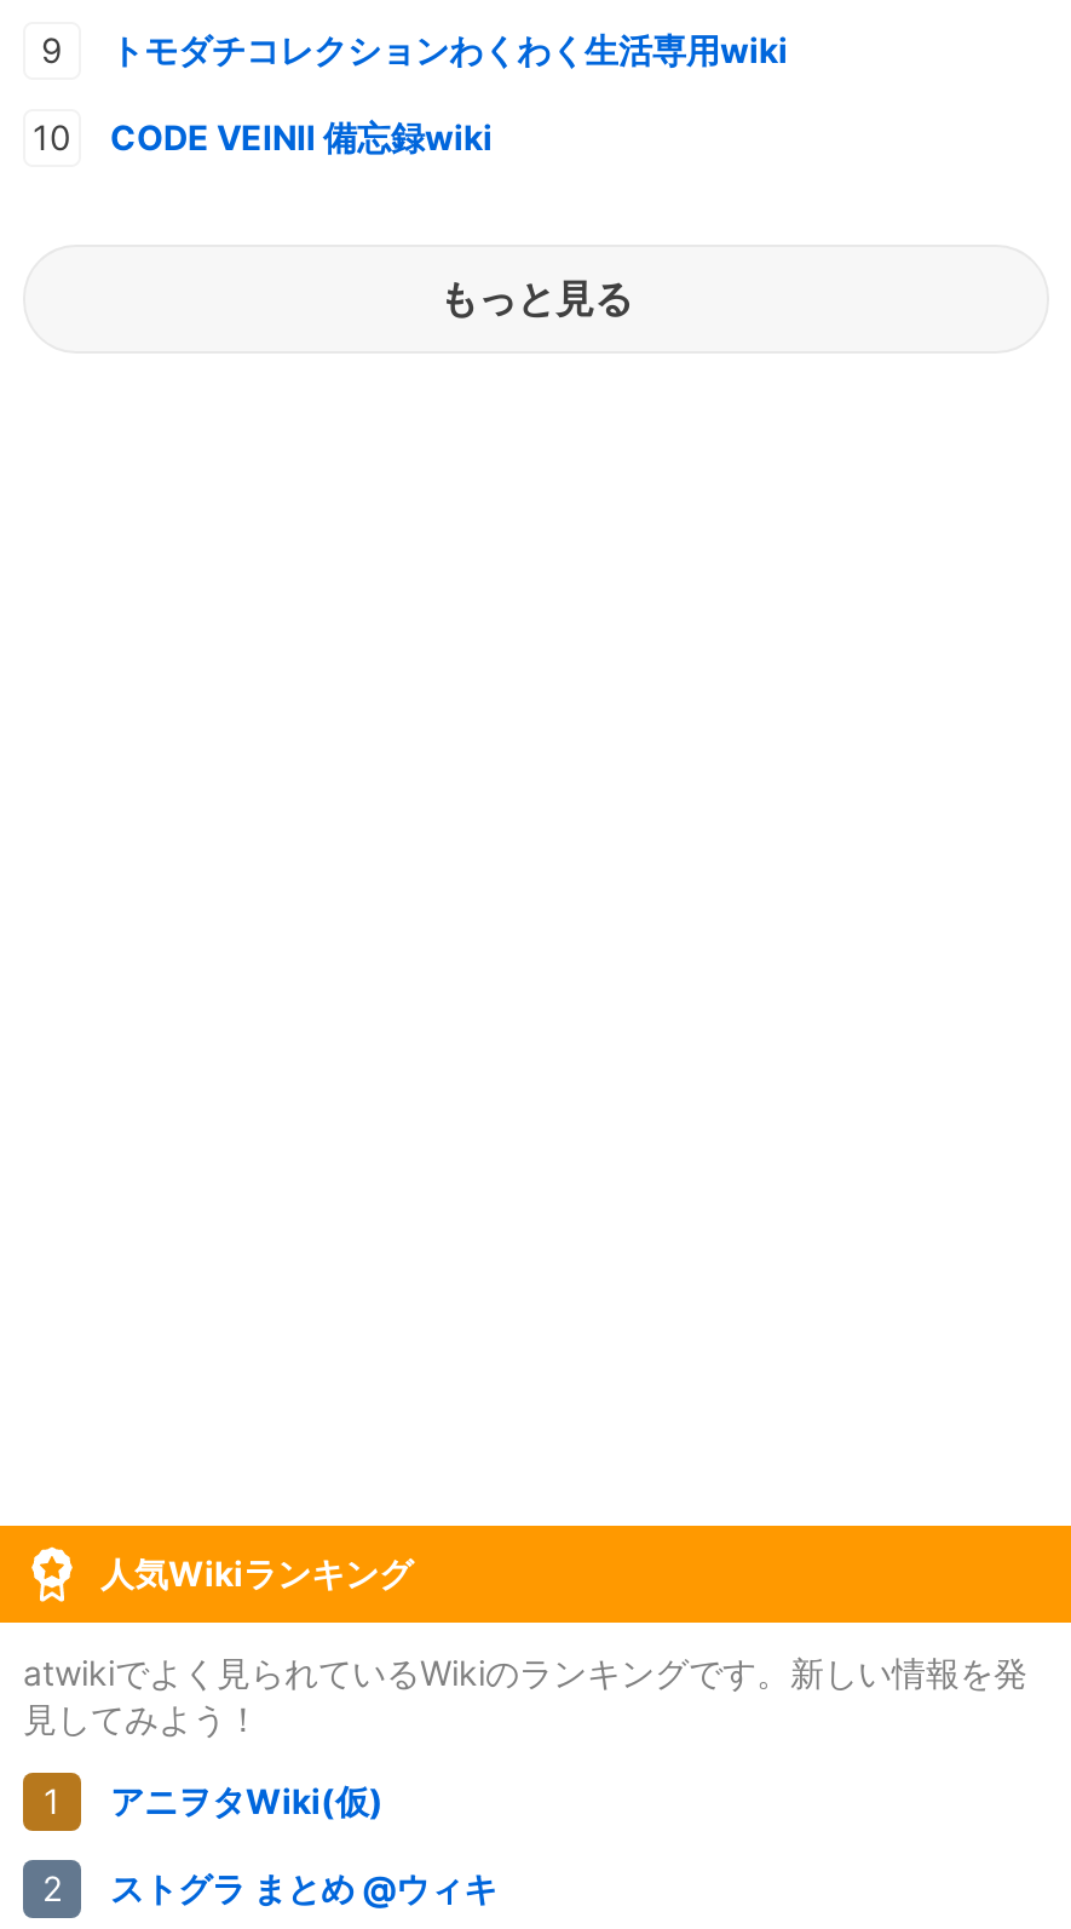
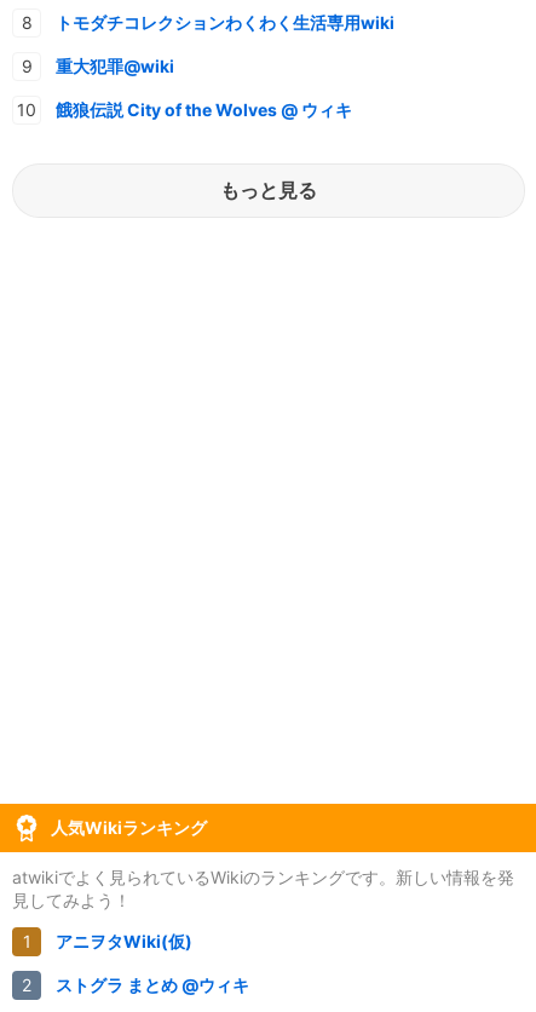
- CODE VEINⅡ 備忘録wiki
+ 重大犯罪@wiki
+ 餓狼伝説 City of the Wolves @ ウィキ
